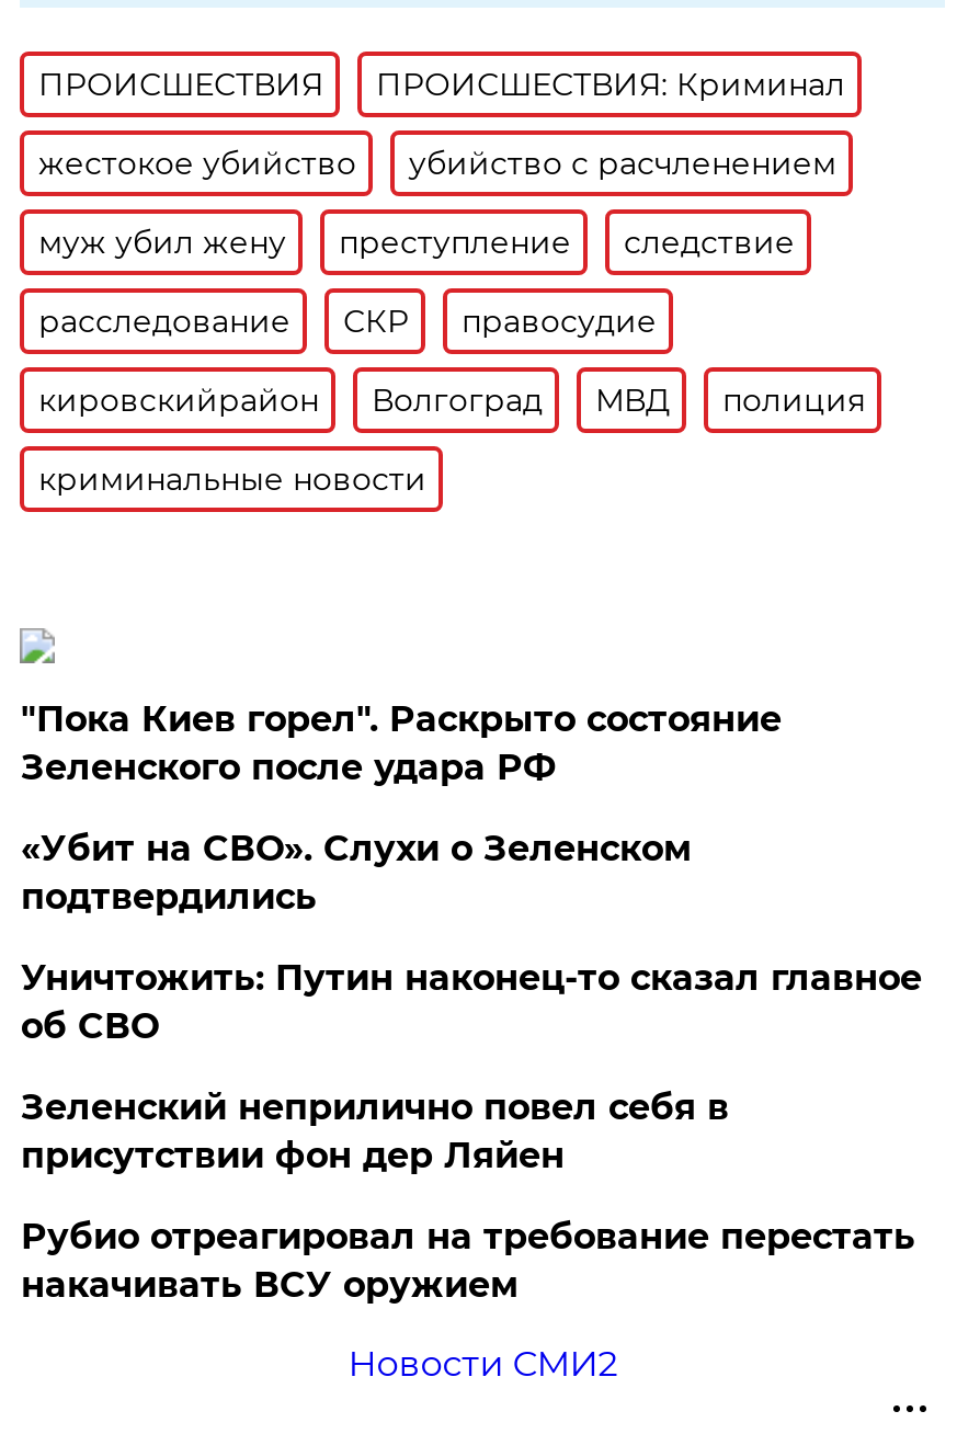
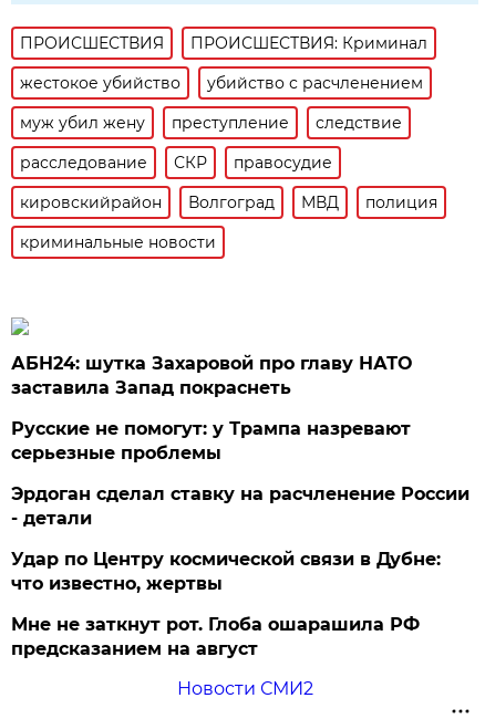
- "Пока Киев горел". Раскрыто состояние
- Зеленского после удара РФ
+ АБН24: шутка Захаровой про главу НАТО
+ заставила Запад покраснеть

- «Убит на СВО». Слухи о Зеленском
- подтвердились
+ Русские не помогут: у Трампа назревают
+ серьезные проблемы

- Уничтожить: Путин наконец-то сказал главное
- об СВО
+ Эрдоган сделал ставку на расчленение России
+ - детали

- Зеленский неприлично повел cебя в
- присутствии фон дер Ляйен
+ Удар по Центру космической связи в Дубне:
+ что известно, жертвы

- Рубио отреагировал на требование перестать
- накачивать ВСУ оружием
+ Мне не заткнут рот. Глоба ошарашила РФ
+ предсказанием на август
